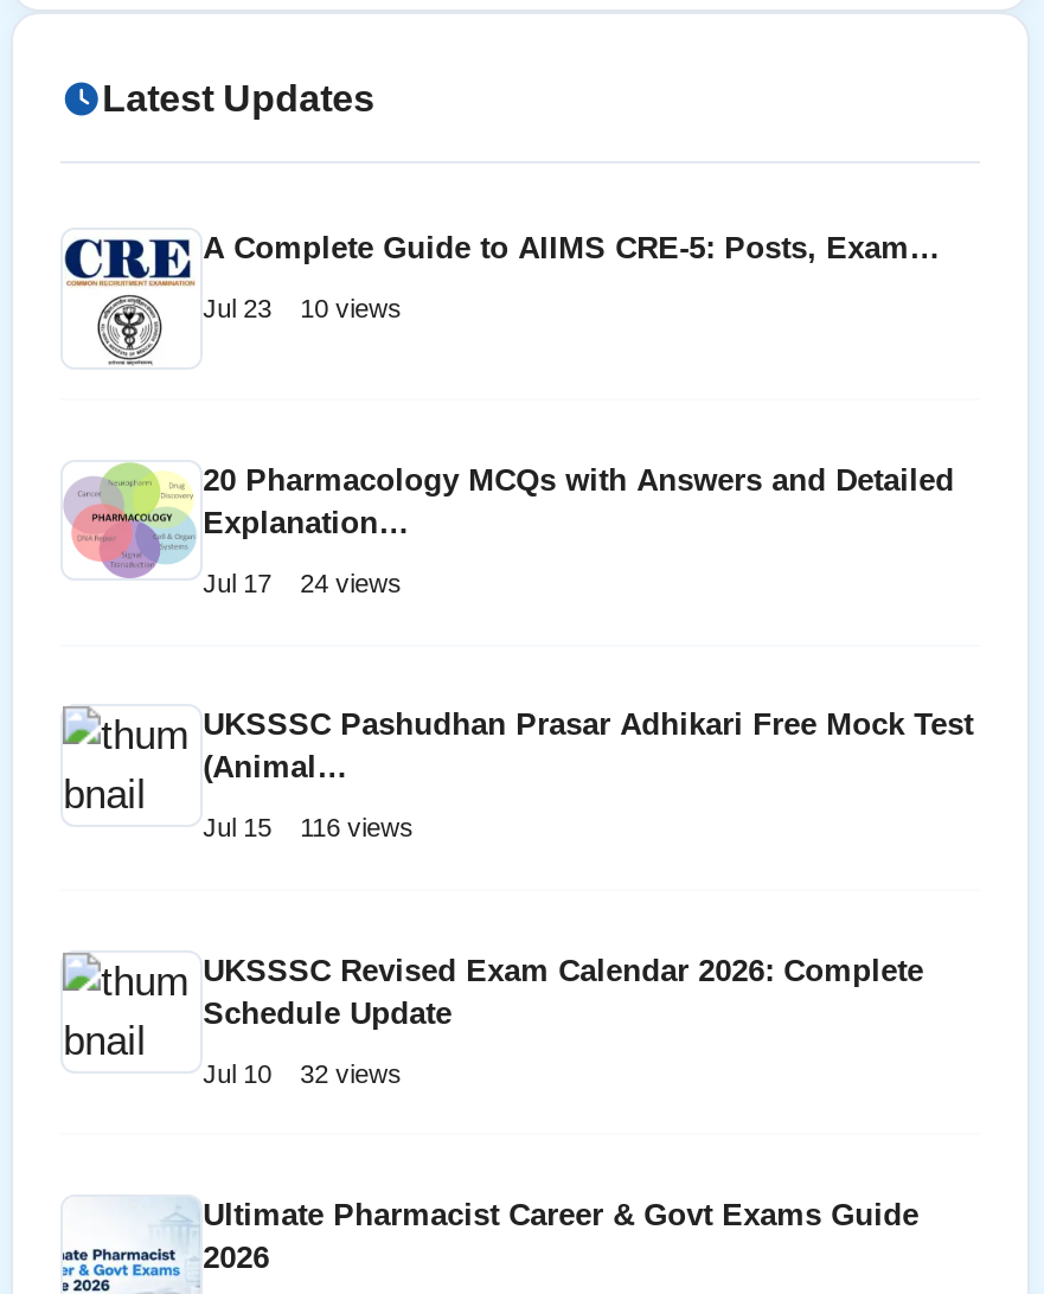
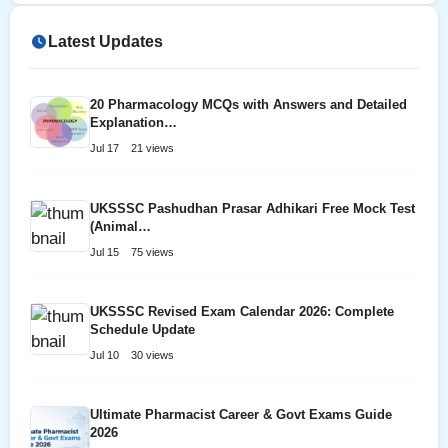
- [image]
- A Complete Guide to AIIMS CRE-5: Posts, Exam…
- Jul 23
- 10 views

- Jul 17 24 views
+ Jul 17 21 views

- Jul 15 116 views
+ Jul 15 75 views

- Jul 10 32 views
+ Jul 10 30 views
